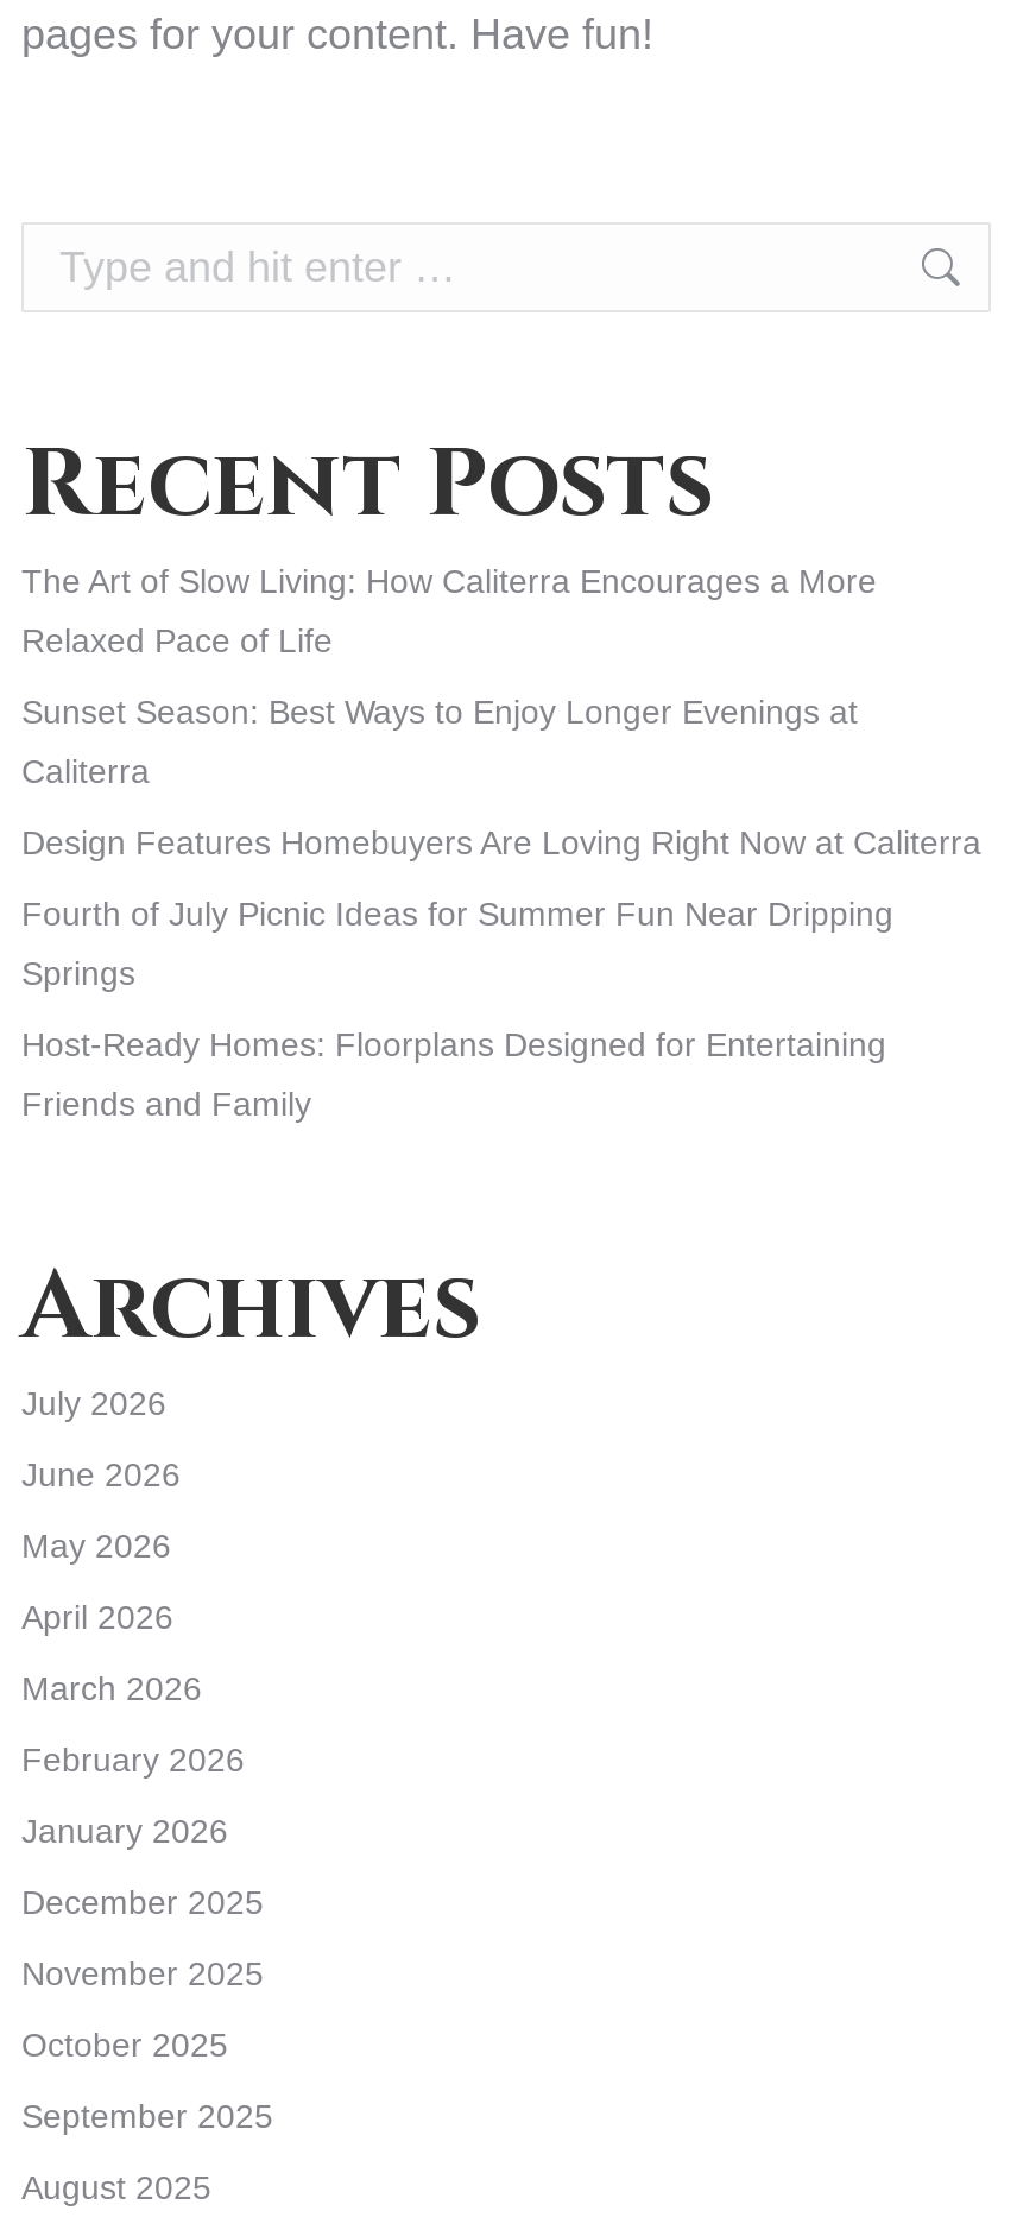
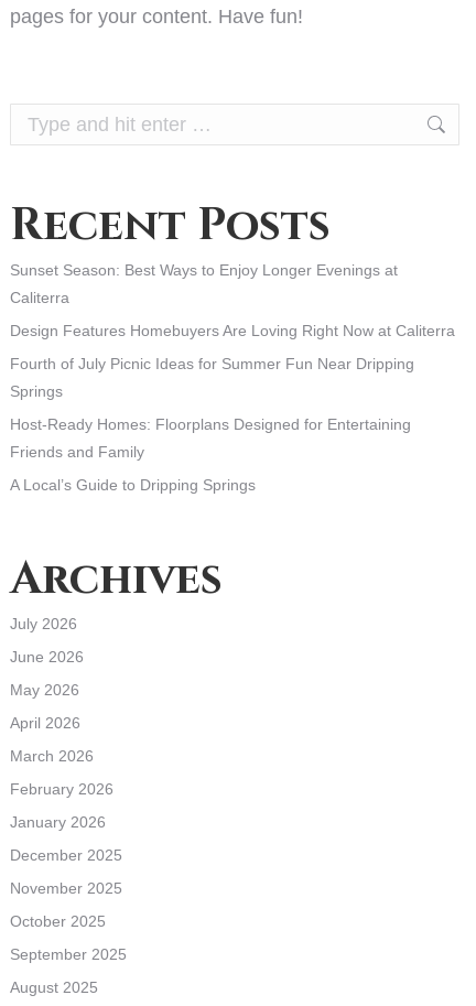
- The Art of Slow Living: How Caliterra Encourages a More
- Relaxed Pace of Life

moved up: Sunset Season: Best Ways to Enjoy Longer Evenings at | Caliterra | Design Features Homebuyers Are Loving Right Now at Caliterra | Fourth of July Picnic Ideas for Summer Fun Near Dripping | Springs | Host-Ready Homes: Floorplans Designed for Entertaining | Friends and Family

+ A Local’s Guide to Dripping Springs
